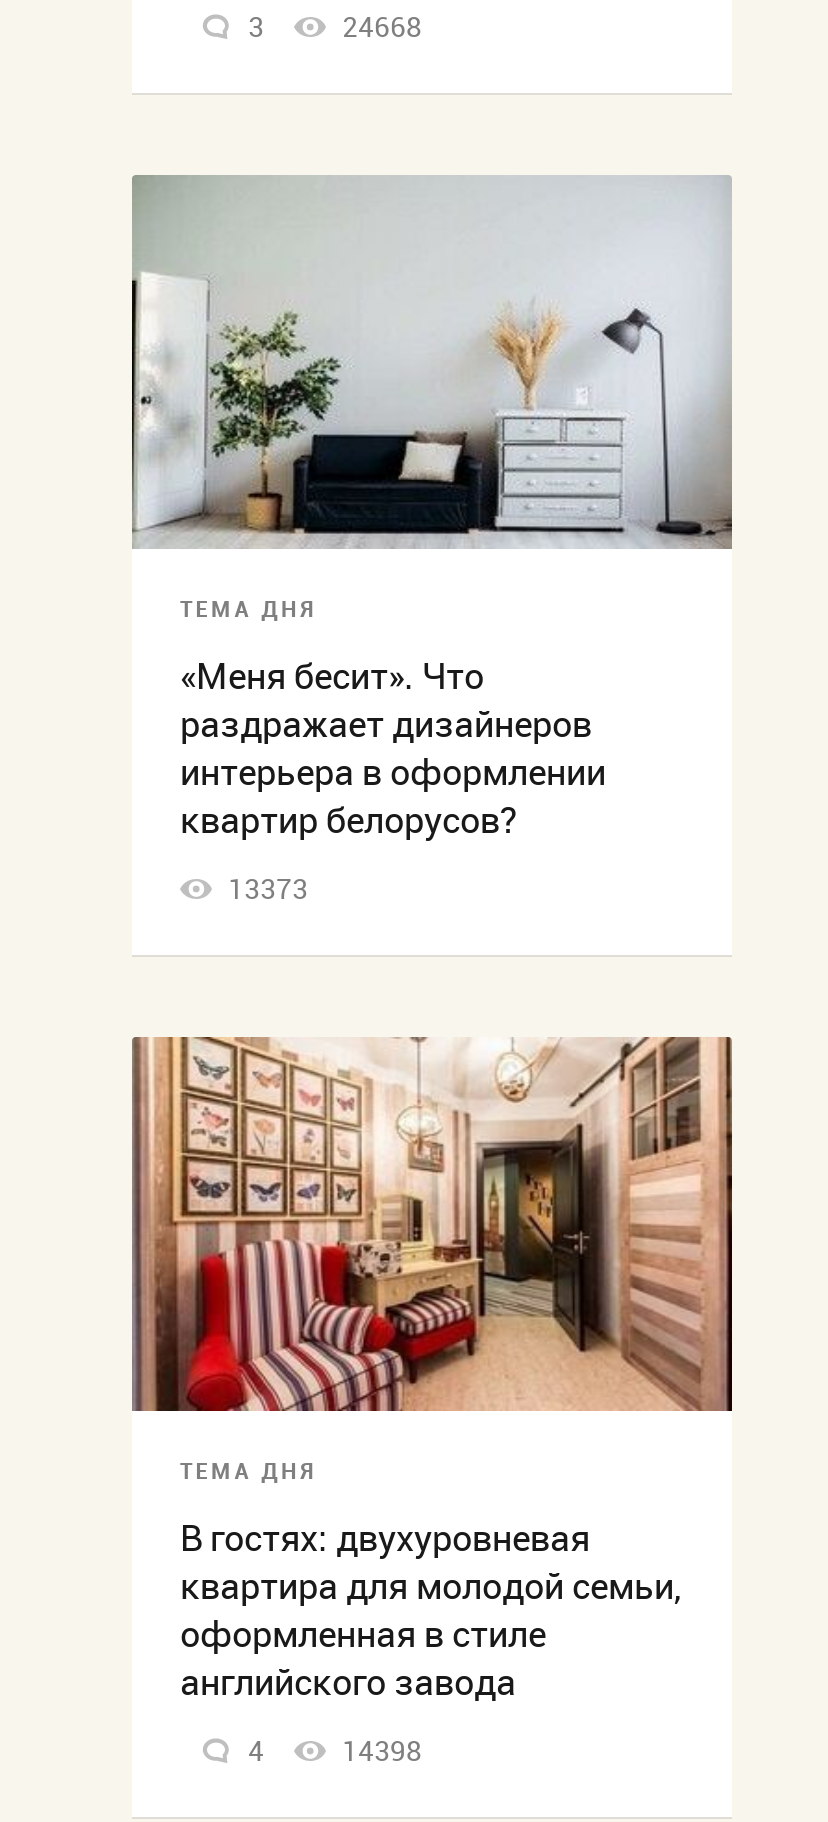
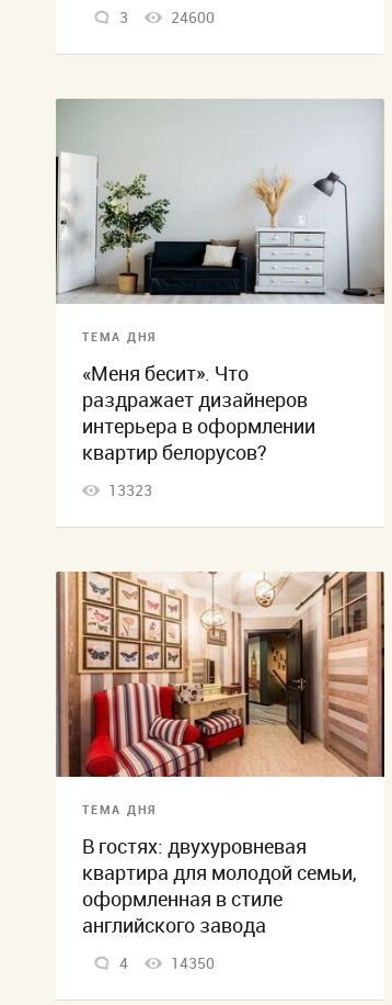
- 24668
+ 24600

- 13373
+ 13323

- 14398
+ 14350
